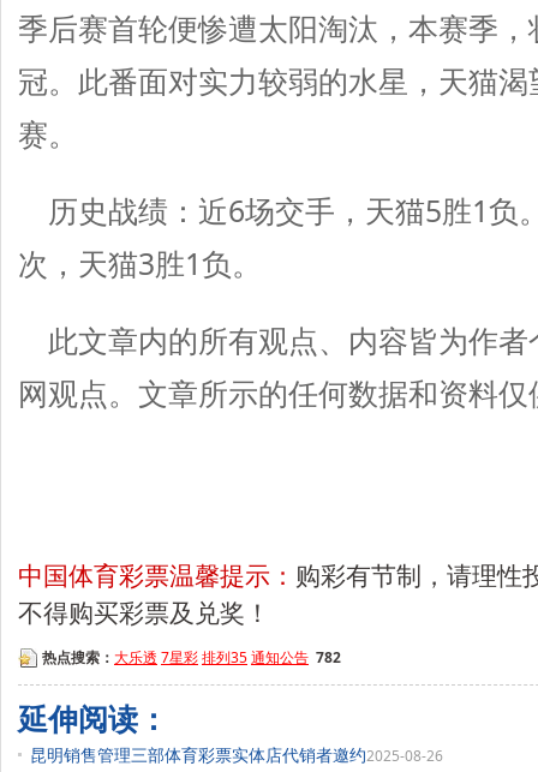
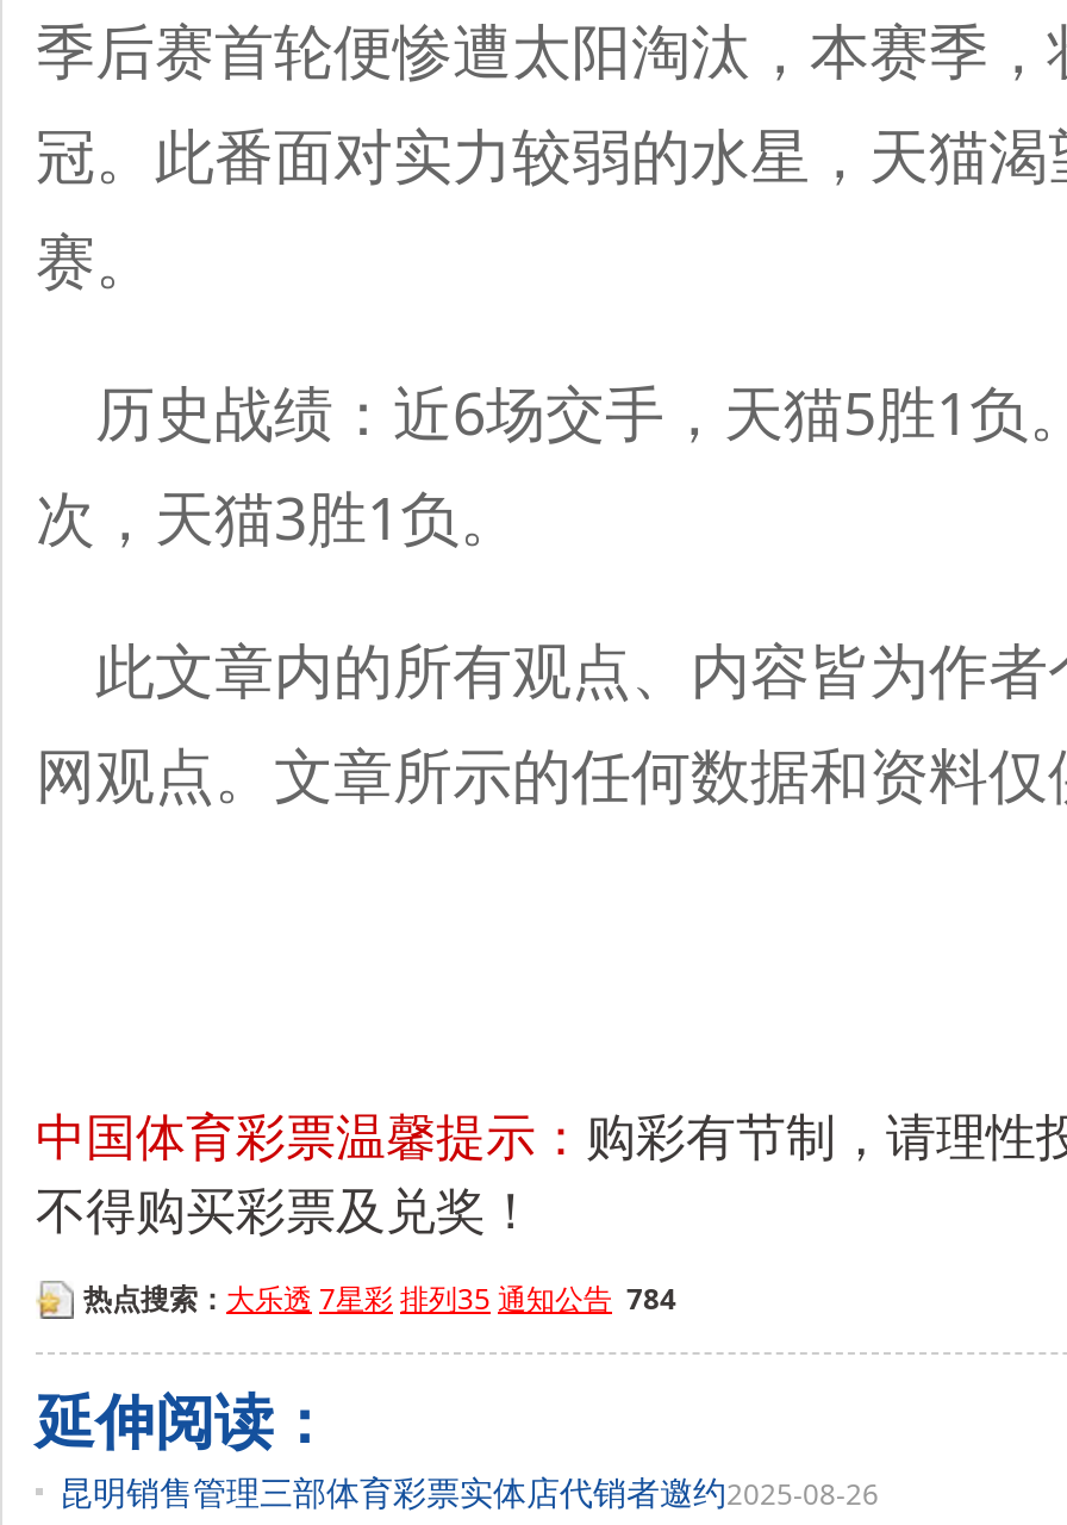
- 热点搜索：大乐透 7星彩 排列35 通知公告 782
+ 热点搜索：大乐透 7星彩 排列35 通知公告 784
